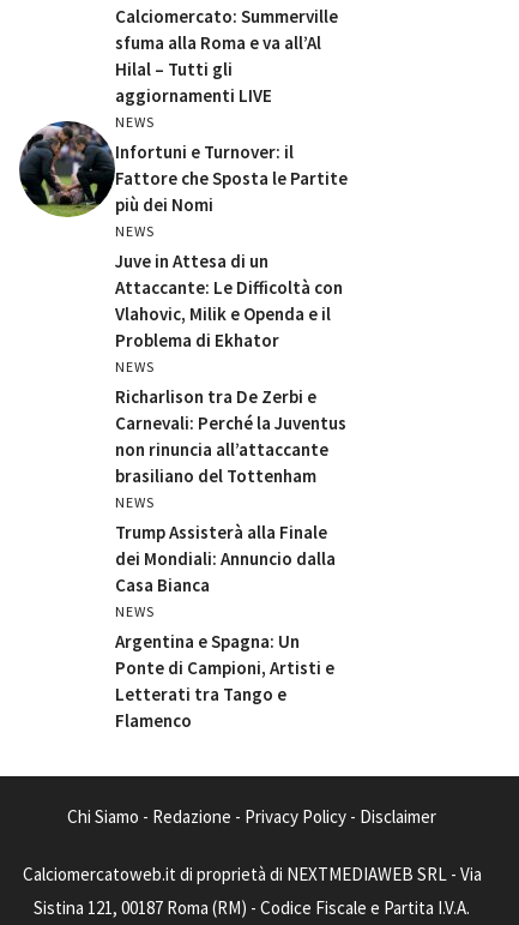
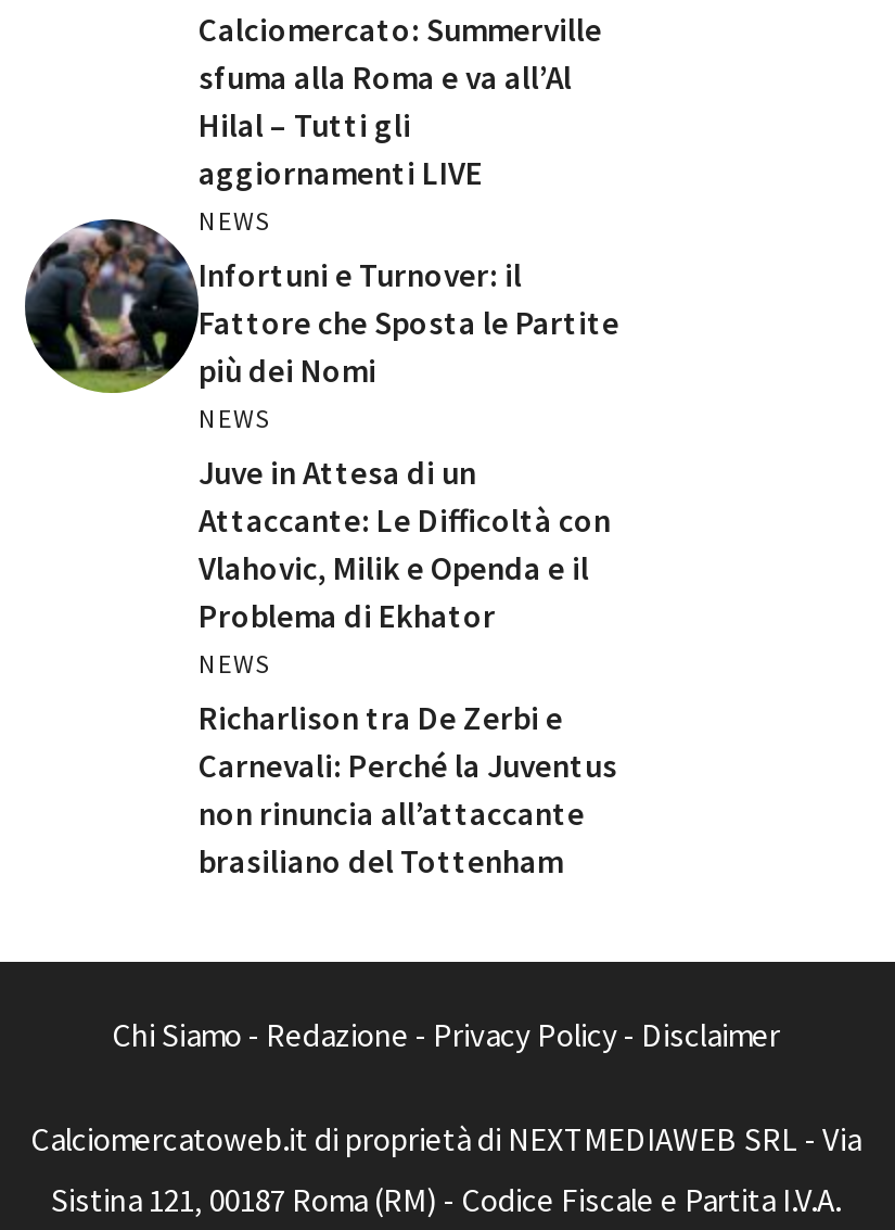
- NEWS
- Trump Assisterà alla Finale
- dei Mondiali: Annuncio dalla
- Casa Bianca
- NEWS
- Argentina e Spagna: Un
- Ponte di Campioni, Artisti e
- Letterati tra Tango e
- Flamenco
